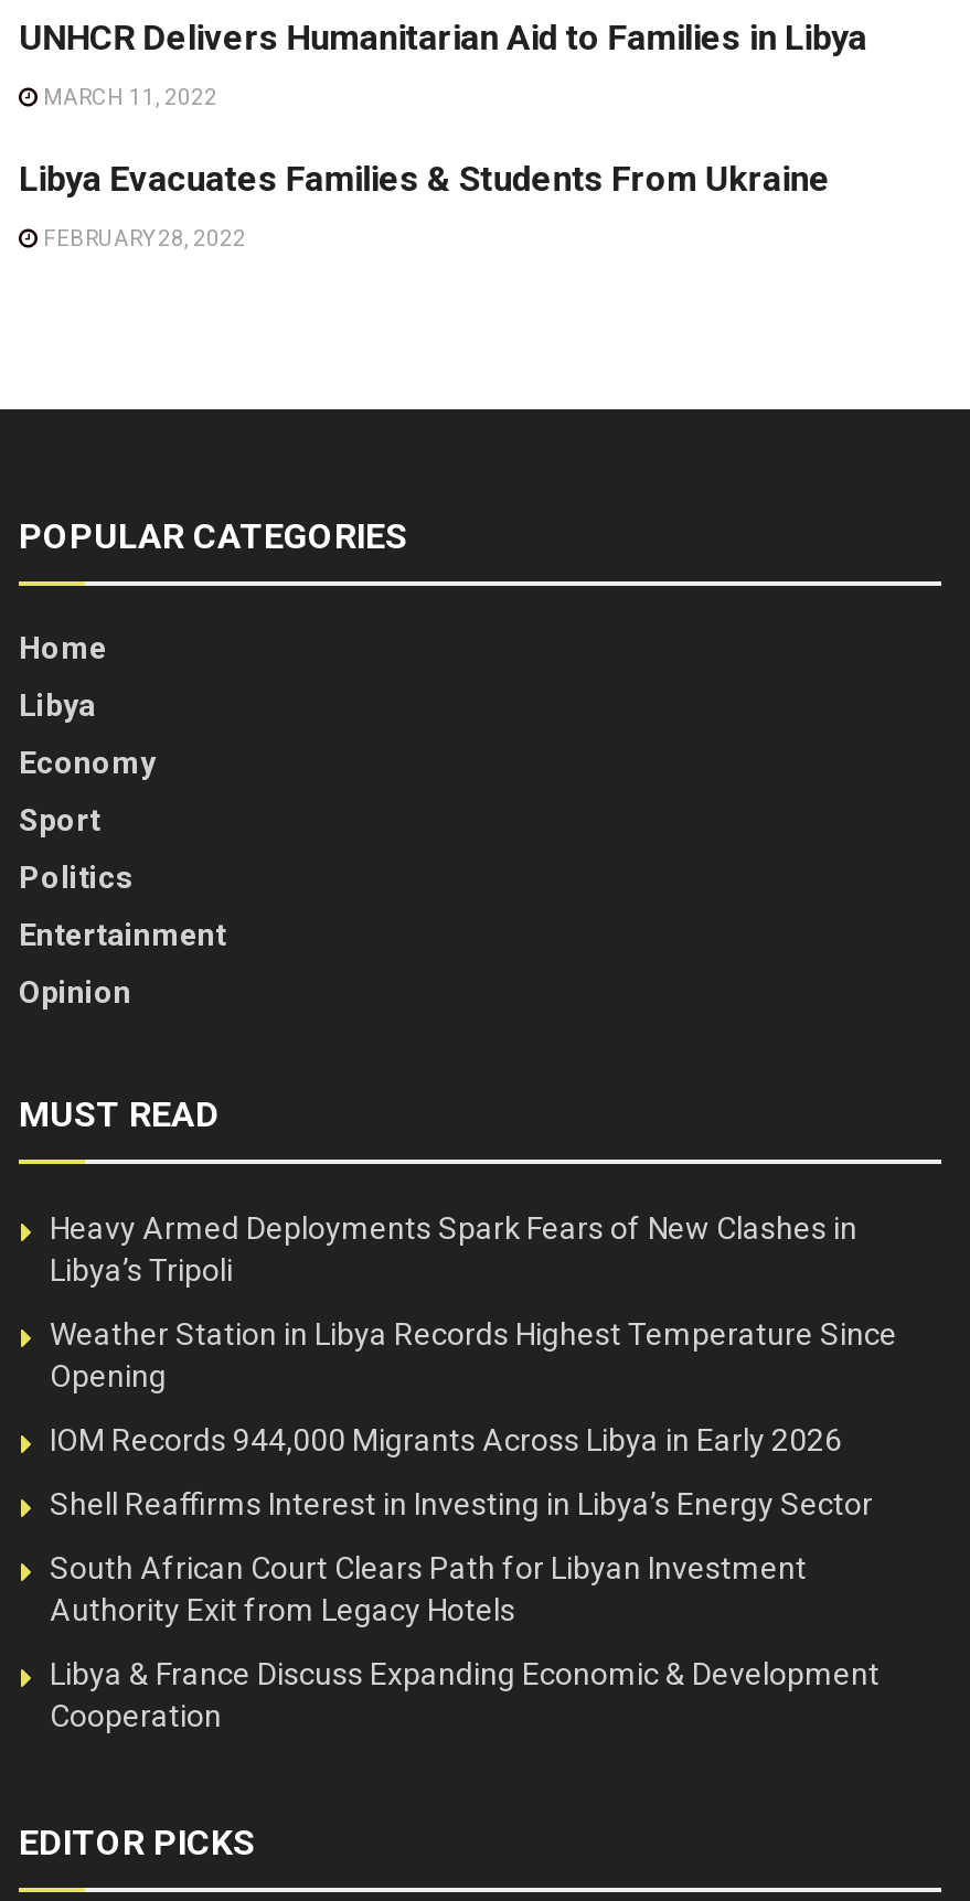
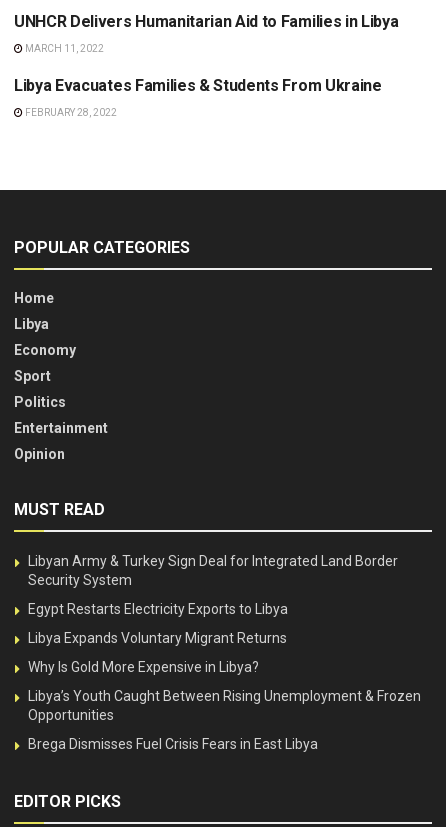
- Heavy Armed Deployments Spark Fears of New Clashes in
- Libya’s Tripoli
+ Libyan Army & Turkey Sign Deal for Integrated Land Border
+ Security System

- Weather Station in Libya Records Highest Temperature Since
- Opening
+ Egypt Restarts Electricity Exports to Libya

- IOM Records 944,000 Migrants Across Libya in Early 2026
+ Libya Expands Voluntary Migrant Returns

- Shell Reaffirms Interest in Investing in Libya’s Energy Sector
+ Why Is Gold More Expensive in Libya?

- South African Court Clears Path for Libyan Investment
- Authority Exit from Legacy Hotels
+ Libya’s Youth Caught Between Rising Unemployment & Frozen
+ Opportunities

- Libya & France Discuss Expanding Economic & Development
- Cooperation
+ Brega Dismisses Fuel Crisis Fears in East Libya
